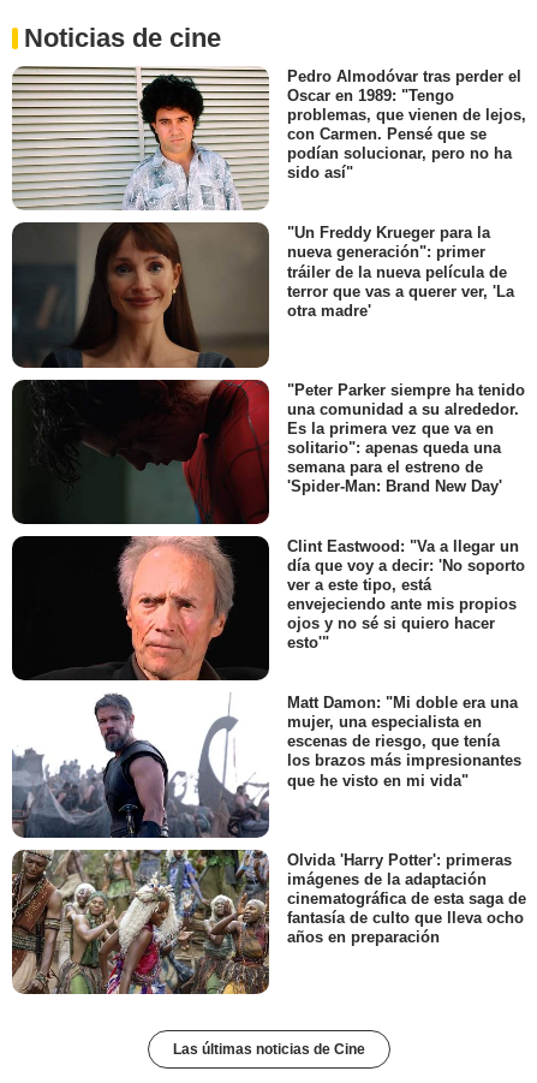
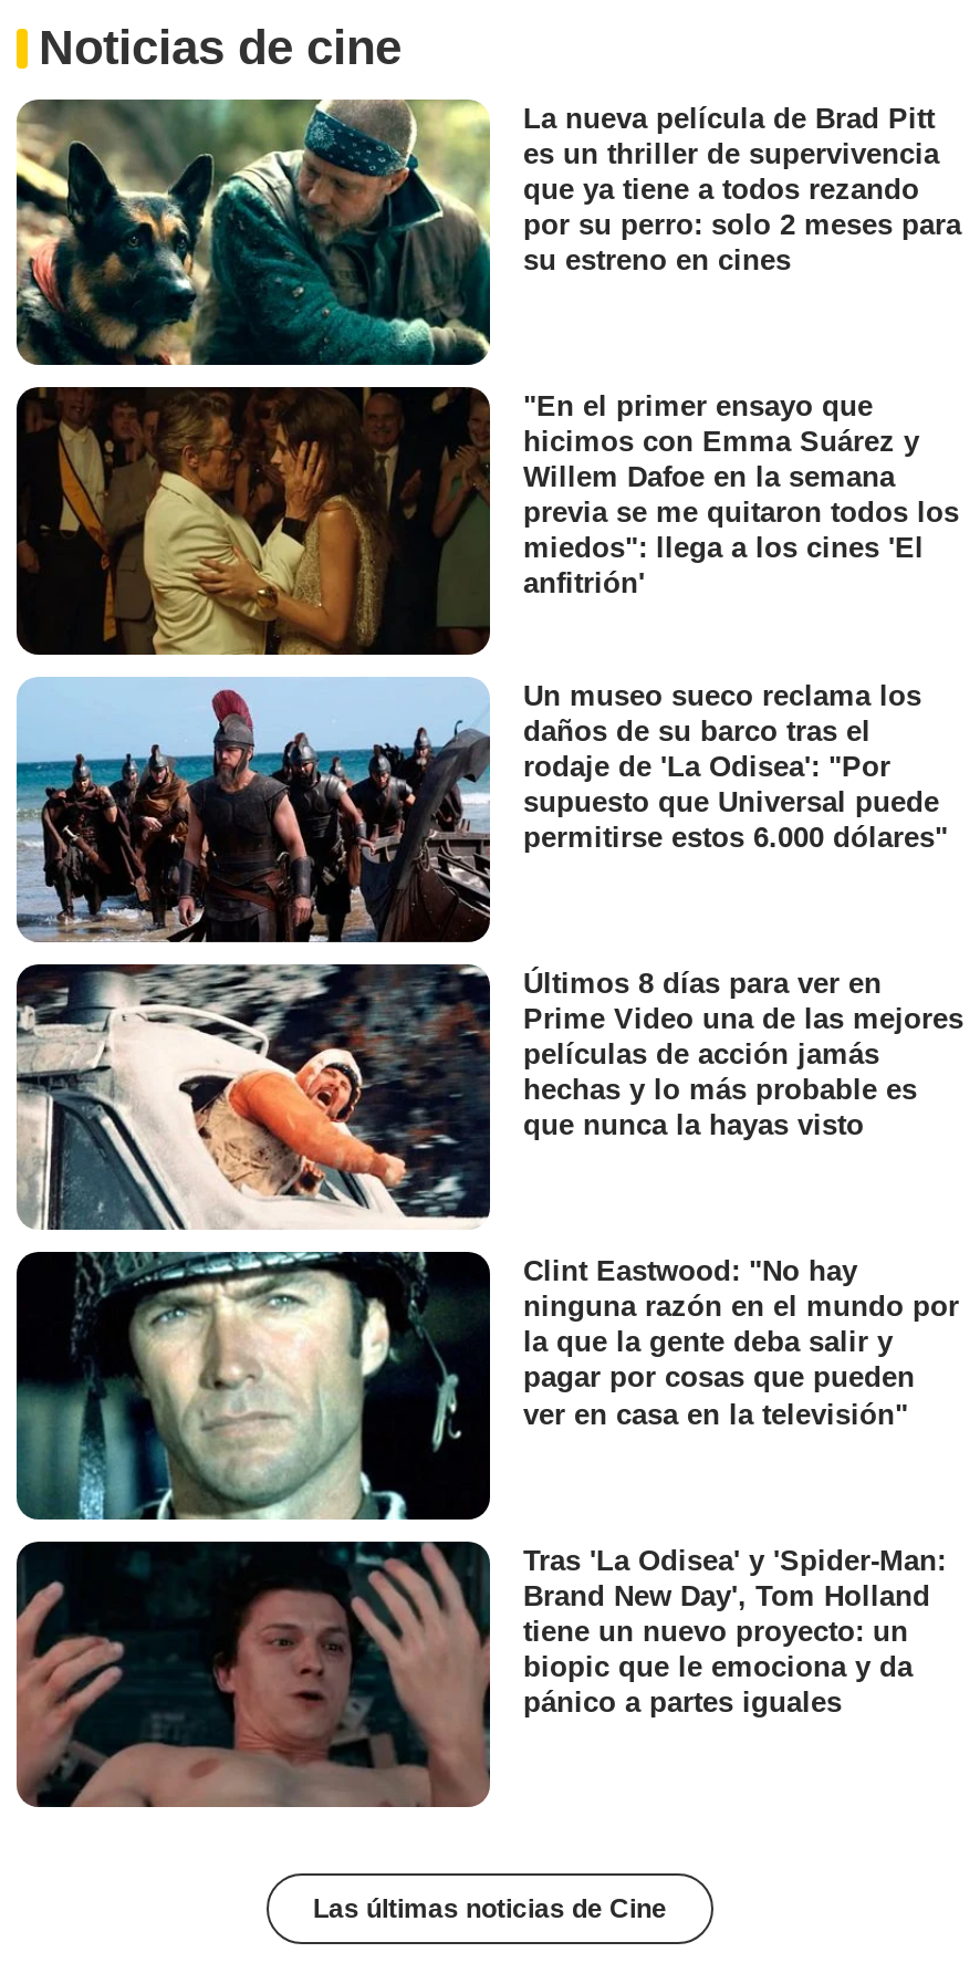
- [image]
- Pedro Almodóvar tras perder el
- Oscar en 1989: "Tengo
- problemas, que vienen de lejos,
- con Carmen. Pensé que se
- podían solucionar, pero no ha
- sido así"
+ [image]
+ La nueva película de Brad Pitt
+ es un thriller de supervivencia
+ que ya tiene a todos rezando
+ por su perro: solo 2 meses para
+ su estreno en cines

- [image]
- "Un Freddy Krueger para la
- nueva generación": primer
- tráiler de la nueva película de
- terror que vas a querer ver, 'La
- otra madre'
+ [image]
+ "En el primer ensayo que
+ hicimos con Emma Suárez y
+ Willem Dafoe en la semana
+ previa se me quitaron todos los
+ miedos": llega a los cines 'El
+ anfitrión'

- [image]
- "Peter Parker siempre ha tenido
- una comunidad a su alrededor.
- Es la primera vez que va en
- solitario": apenas queda una
- semana para el estreno de
- 'Spider-Man: Brand New Day'
+ [image]
+ Un museo sueco reclama los
+ daños de su barco tras el
+ rodaje de 'La Odisea': "Por
+ supuesto que Universal puede
+ permitirse estos 6.000 dólares"

- [image]
- Clint Eastwood: "Va a llegar un
- día que voy a decir: 'No soporto
- ver a este tipo, está
- envejeciendo ante mis propios
- ojos y no sé si quiero hacer
- esto'"
+ [image]
+ Últimos 8 días para ver en
+ Prime Video una de las mejores
+ películas de acción jamás
+ hechas y lo más probable es
+ que nunca la hayas visto

- [image]
- Matt Damon: "Mi doble era una
- mujer, una especialista en
- escenas de riesgo, que tenía
- los brazos más impresionantes
- que he visto en mi vida"
+ [image]
+ Clint Eastwood: "No hay
+ ninguna razón en el mundo por
+ la que la gente deba salir y
+ pagar por cosas que pueden
+ ver en casa en la televisión"

- [image]
- Olvida 'Harry Potter': primeras
- imágenes de la adaptación
- cinematográfica de esta saga de
- fantasía de culto que lleva ocho
- años en preparación
+ [image]
+ Tras 'La Odisea' y 'Spider-Man:
+ Brand New Day', Tom Holland
+ tiene un nuevo proyecto: un
+ biopic que le emociona y da
+ pánico a partes iguales
